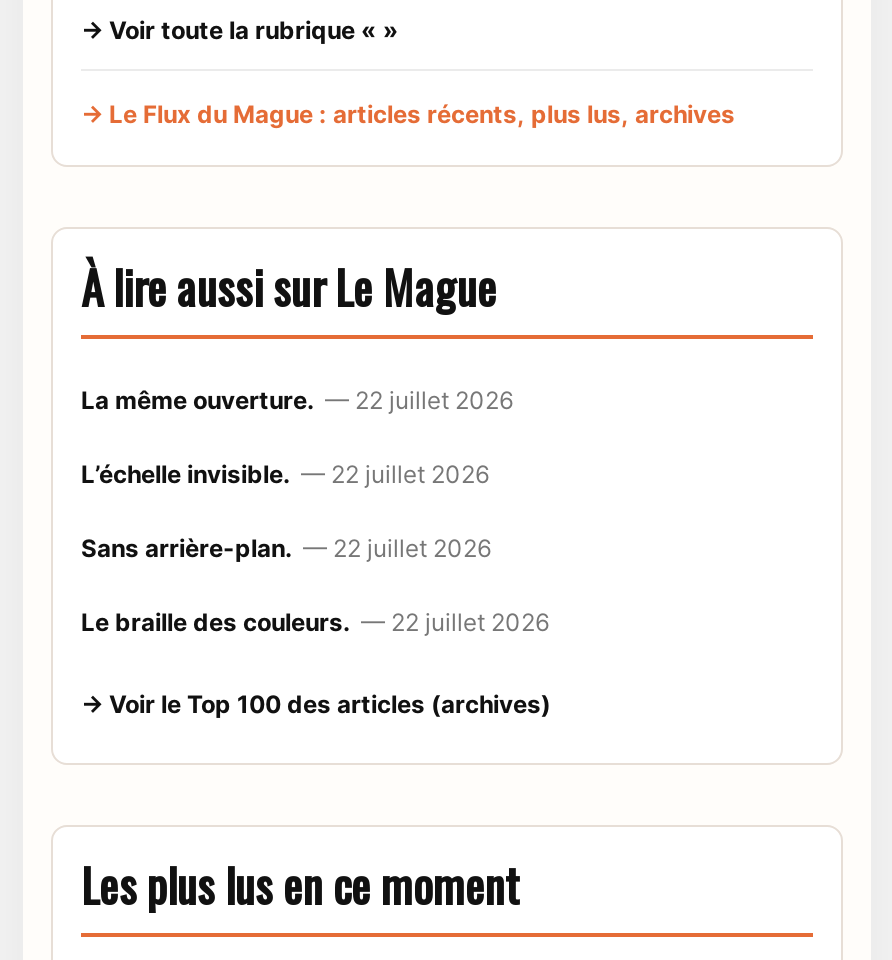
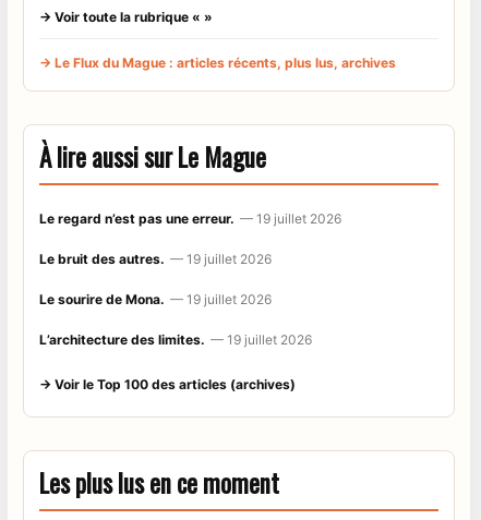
- La même ouverture. — 22 juillet 2026
+ Le regard n’est pas une erreur. — 19 juillet 2026

- L’échelle invisible. — 22 juillet 2026
+ Le bruit des autres. — 19 juillet 2026

- Sans arrière-plan. — 22 juillet 2026
+ Le sourire de Mona. — 19 juillet 2026

- Le braille des couleurs. — 22 juillet 2026
+ L’architecture des limites. — 19 juillet 2026
